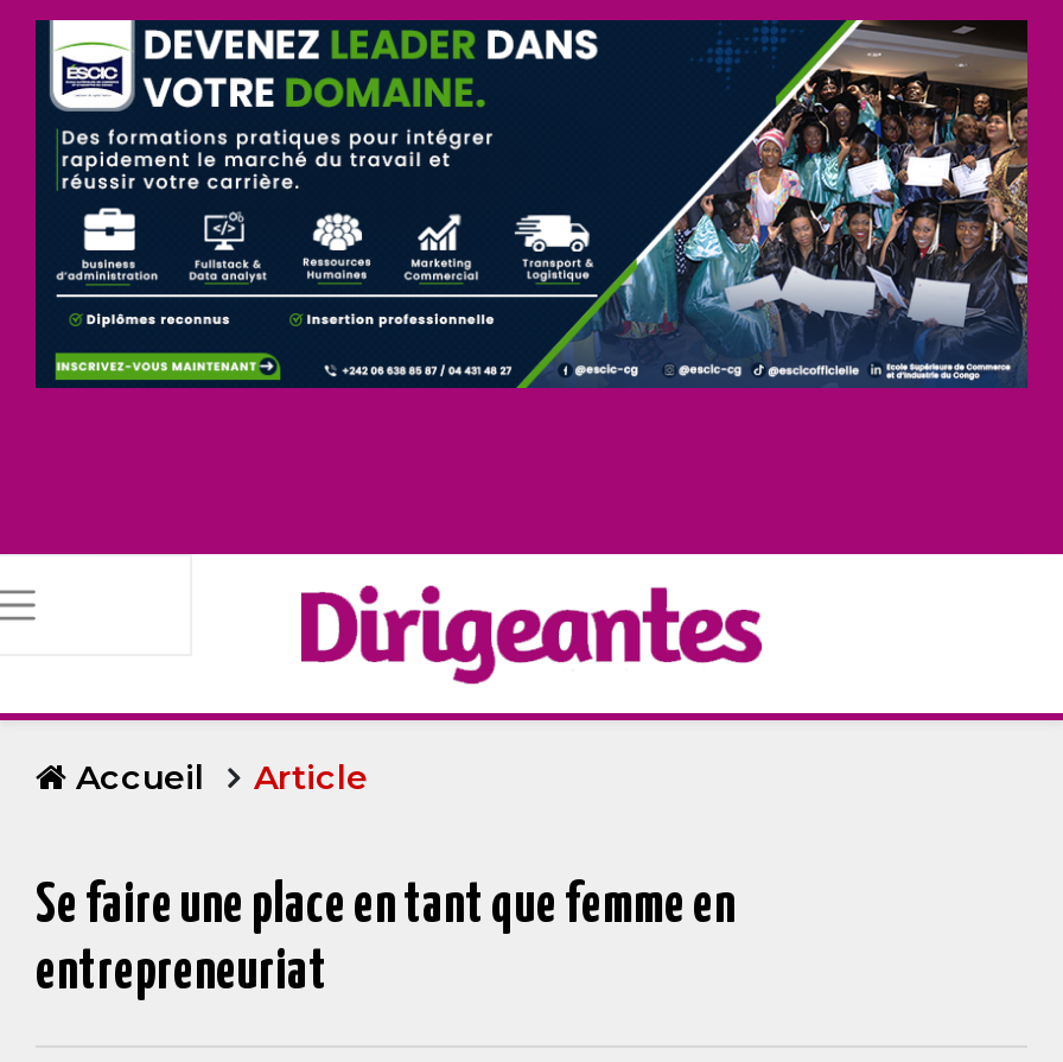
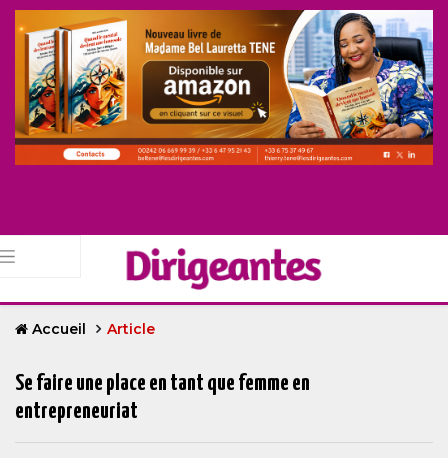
- [image]
+ [image]
